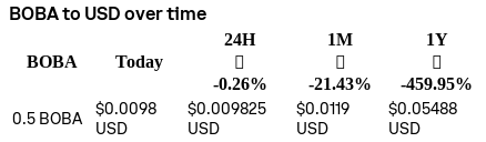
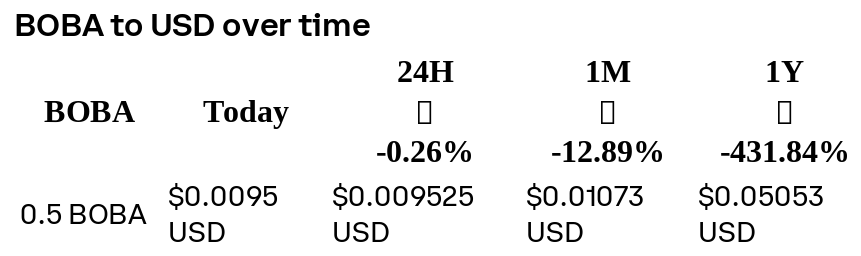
- -21.43%
+ -12.89%

- -459.95%
+ -431.84%

- $0.0098
+ $0.0095

- $0.009825
+ $0.009525

- $0.0119
+ $0.01073

- $0.05488
+ $0.05053
